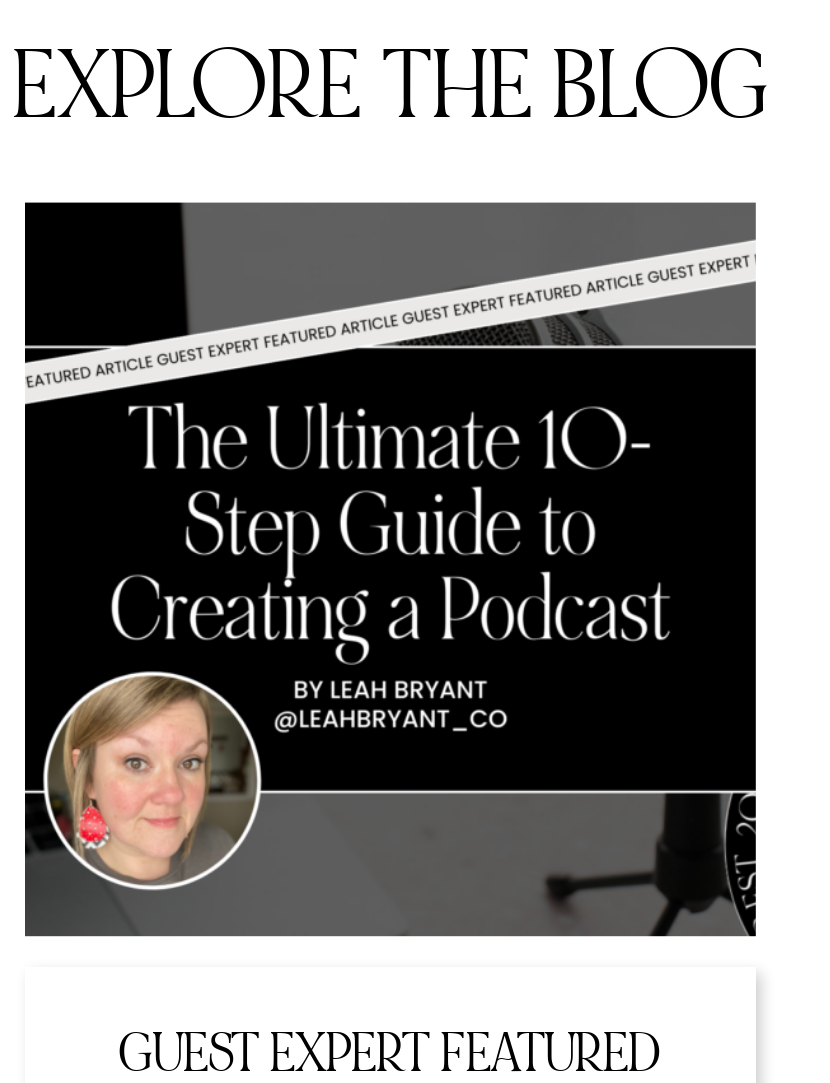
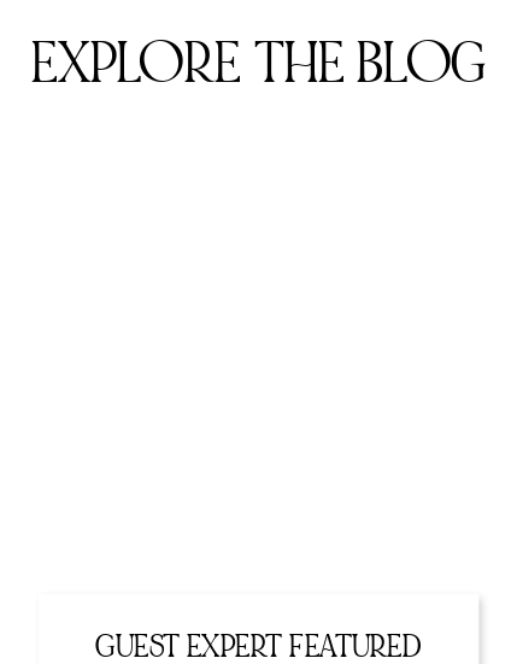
- [image]
